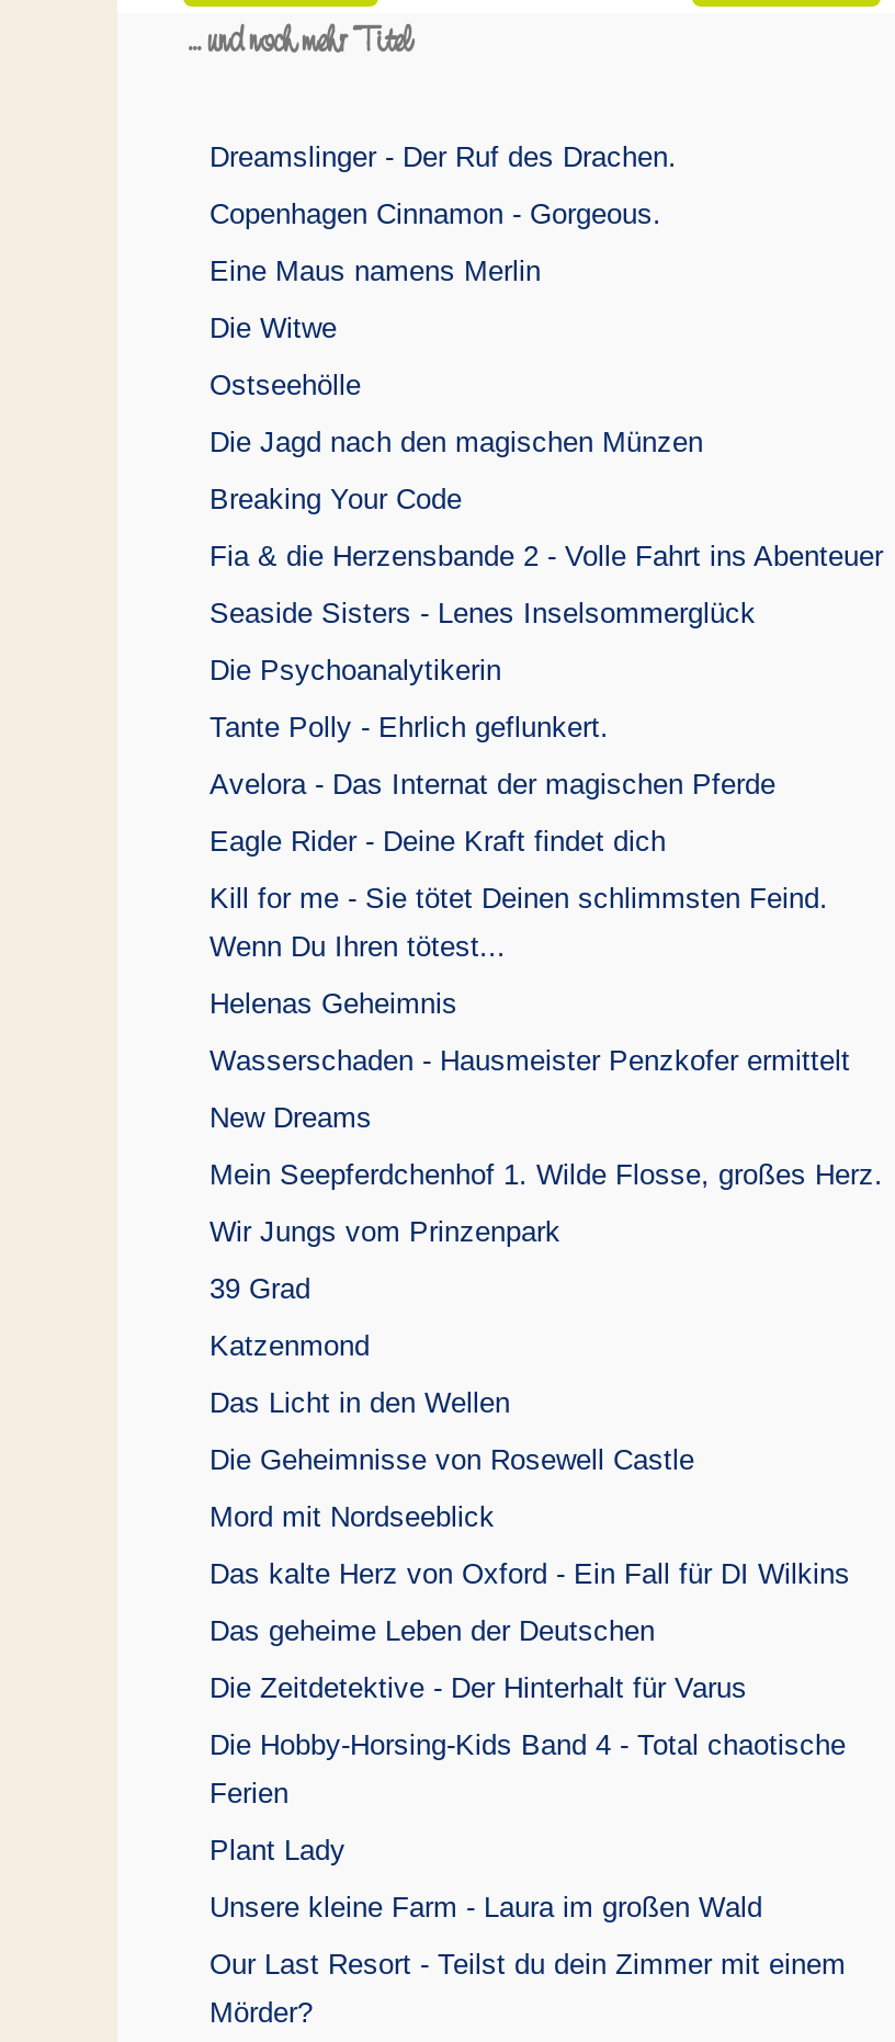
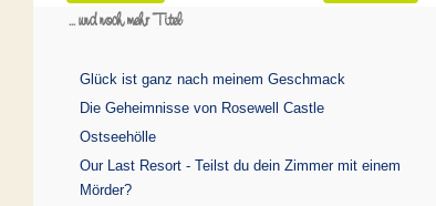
- Dreamslinger - Der Ruf des Drachen.
- Copenhagen Cinnamon - Gorgeous.
- Eine Maus namens Merlin
- Die Witwe
- Ostseehölle
- Die Jagd nach den magischen Münzen
- Breaking Your Code
- Fia & die Herzensbande 2 - Volle Fahrt ins Abenteuer
- Seaside Sisters - Lenes Inselsommerglück
- Die Psychoanalytikerin
- Tante Polly - Ehrlich geflunkert.
- Avelora - Das Internat der magischen Pferde
- Eagle Rider - Deine Kraft findet dich
- Kill for me - Sie tötet Deinen schlimmsten Feind.
- Wenn Du Ihren tötest...
- Helenas Geheimnis
- Wasserschaden - Hausmeister Penzkofer ermittelt
- New Dreams
- Mein Seepferdchenhof 1. Wilde Flosse, großes Herz.
- Wir Jungs vom Prinzenpark
- 39 Grad
- Katzenmond
- Das Licht in den Wellen
+ Glück ist ganz nach meinem Geschmack

- Mord mit Nordseeblick
- Das kalte Herz von Oxford - Ein Fall für DI Wilkins
- Das geheime Leben der Deutschen
- Die Zeitdetektive - Der Hinterhalt für Varus
- Die Hobby-Horsing-Kids Band 4 - Total chaotische
- Ferien
- Plant Lady
- Unsere kleine Farm - Laura im großen Wald
+ Ostseehölle
